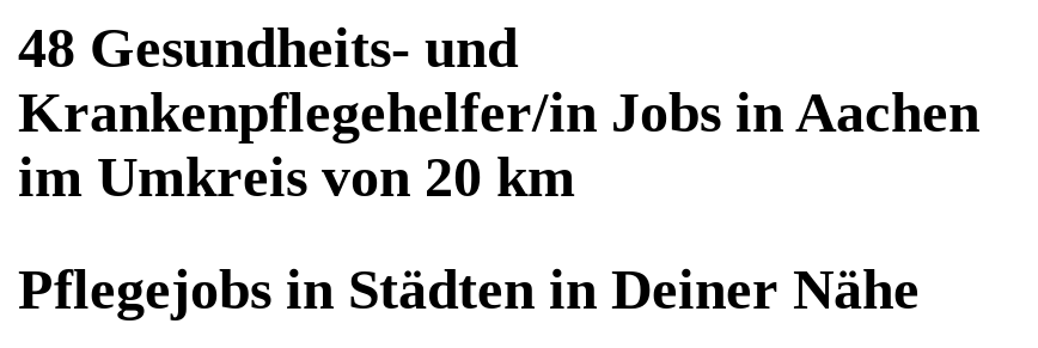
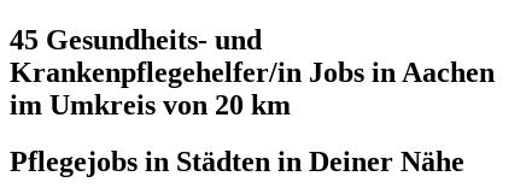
- 48 Gesundheits- und
+ 45 Gesundheits- und
